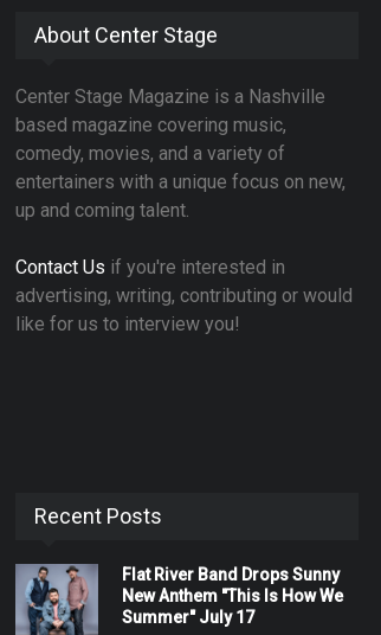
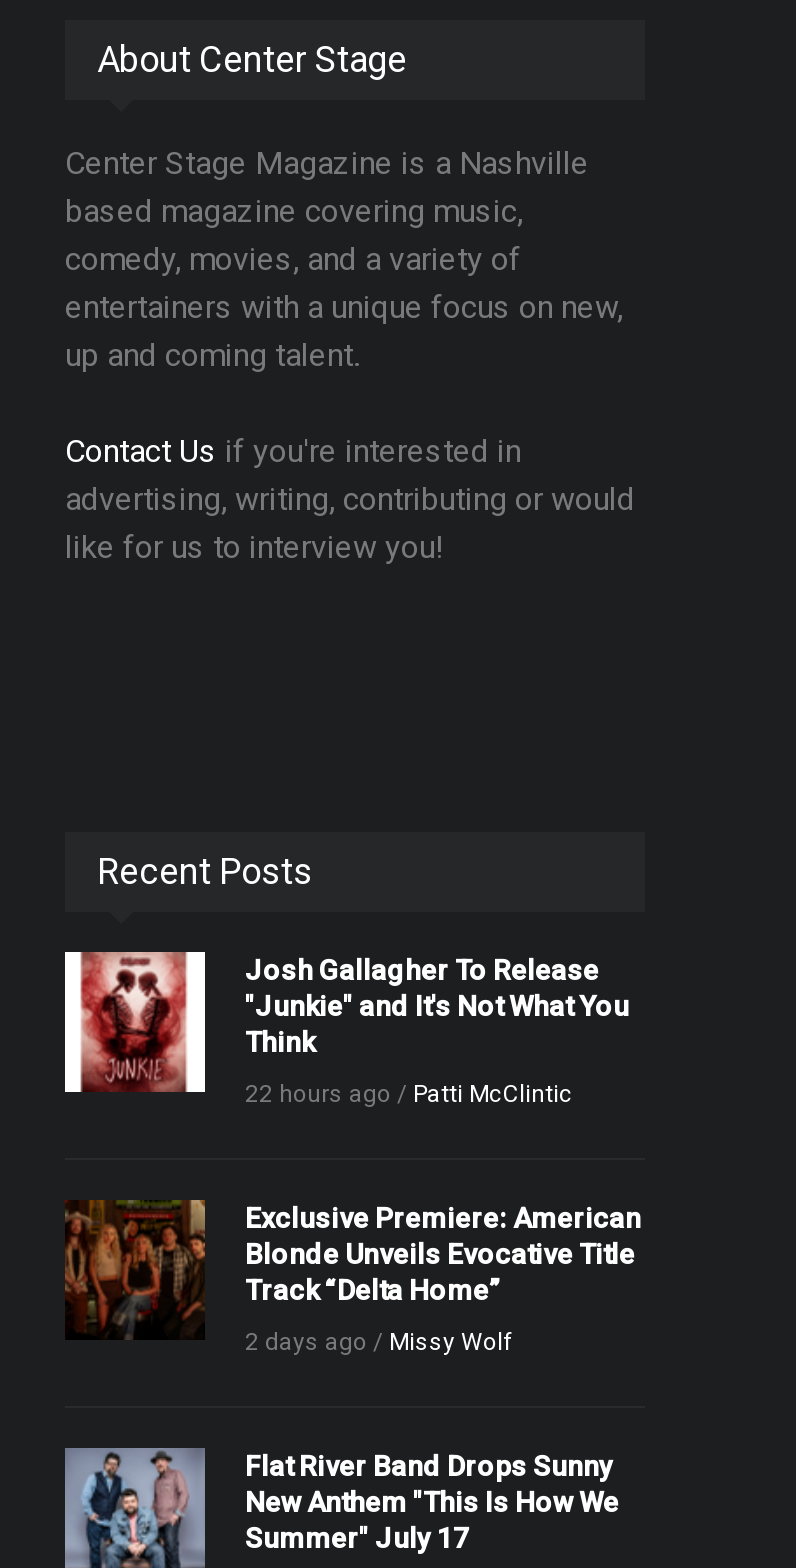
+ [image]
+ Josh Gallagher To Release
+ "Junkie" and It's Not What You
+ Think
+ 22 hours ago / Patti McClintic

+ [image]
+ Exclusive Premiere: American
+ Blonde Unveils Evocative Title
+ Track “Delta Home”
+ 2 days ago / Missy Wolf
